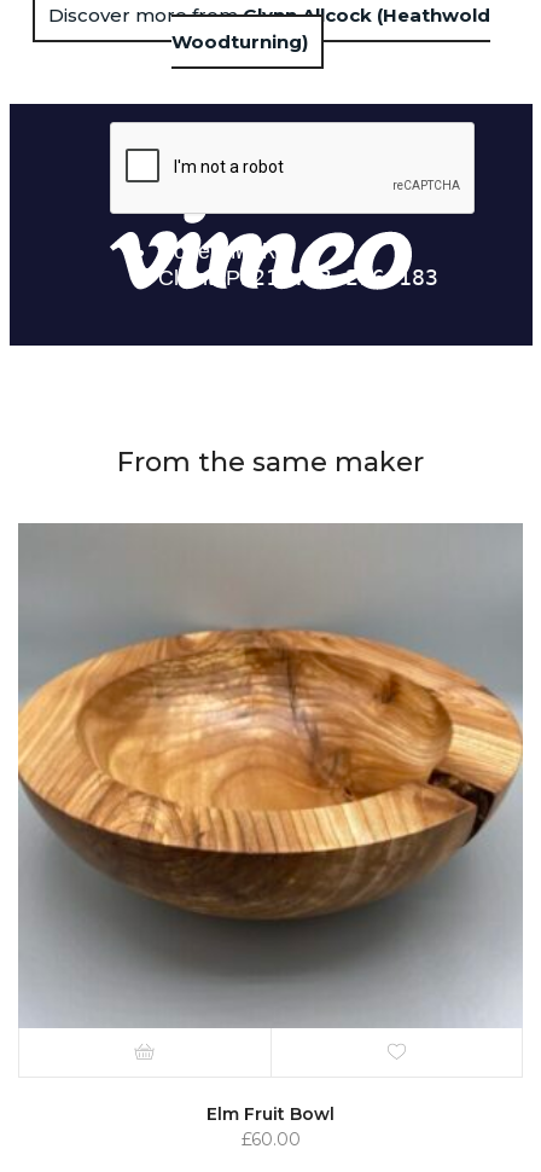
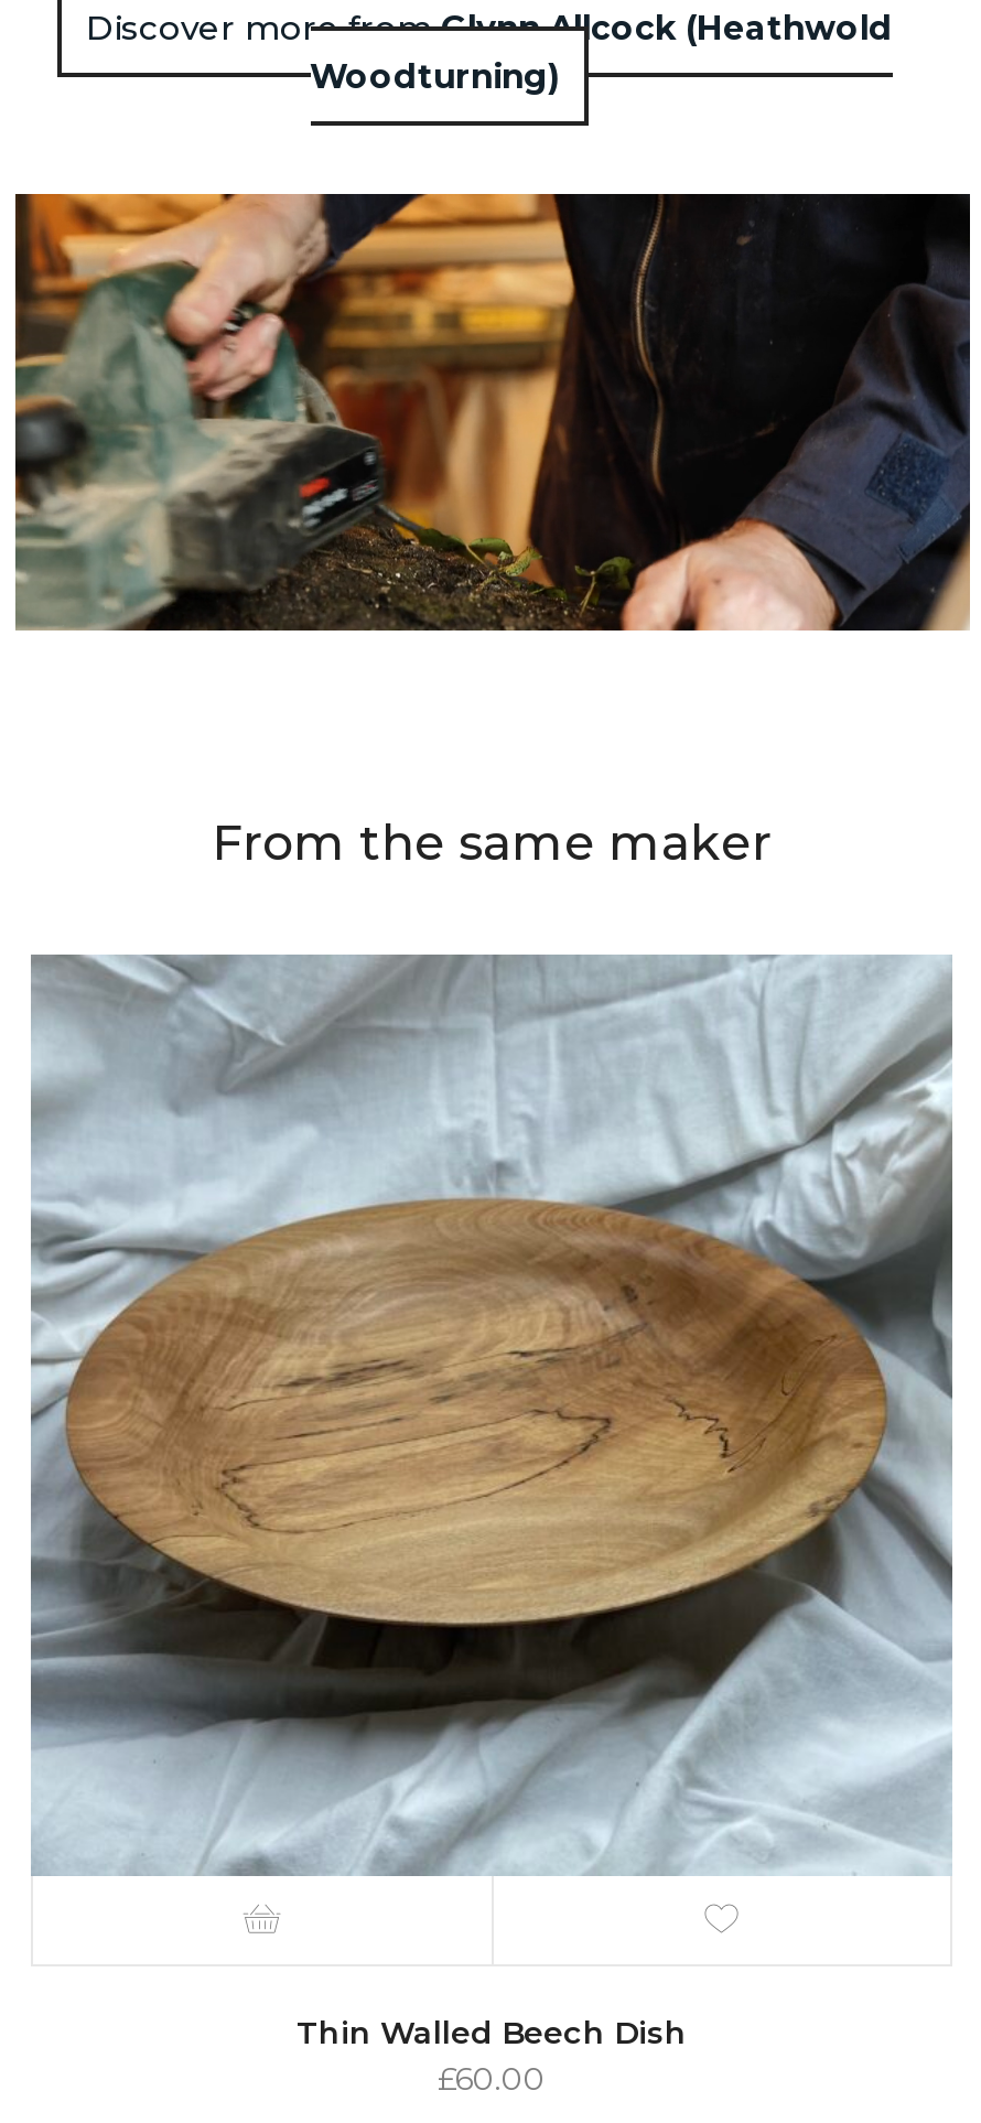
- [image]
+ [image]

- [image]
+ [image]

- Elm Fruit Bowl
+ Thin Walled Beech Dish
